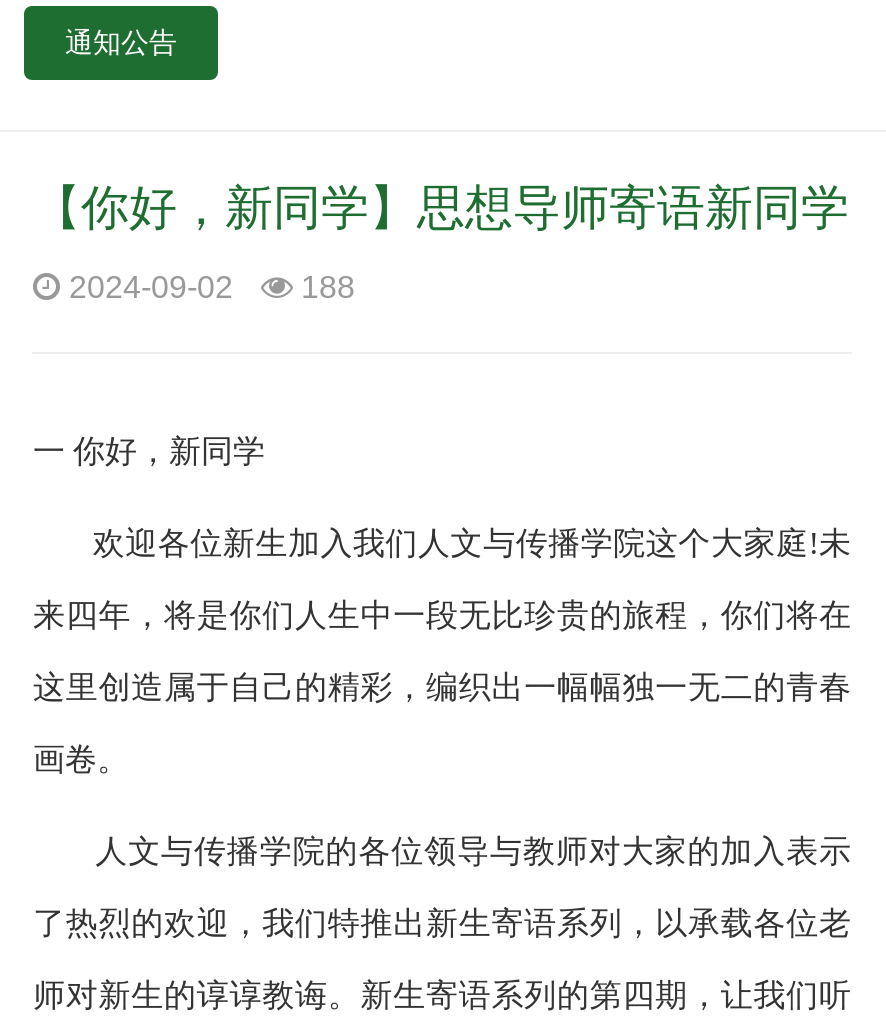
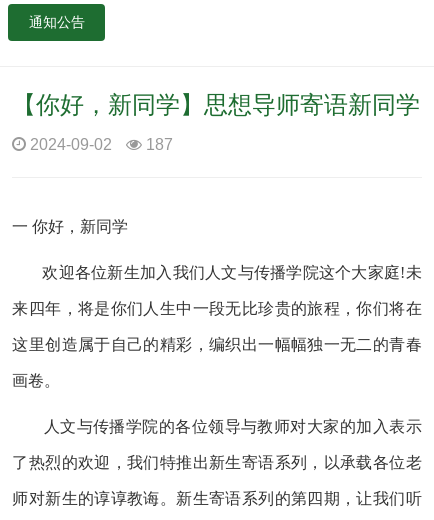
- 2024-09-02 188
+ 2024-09-02 187
